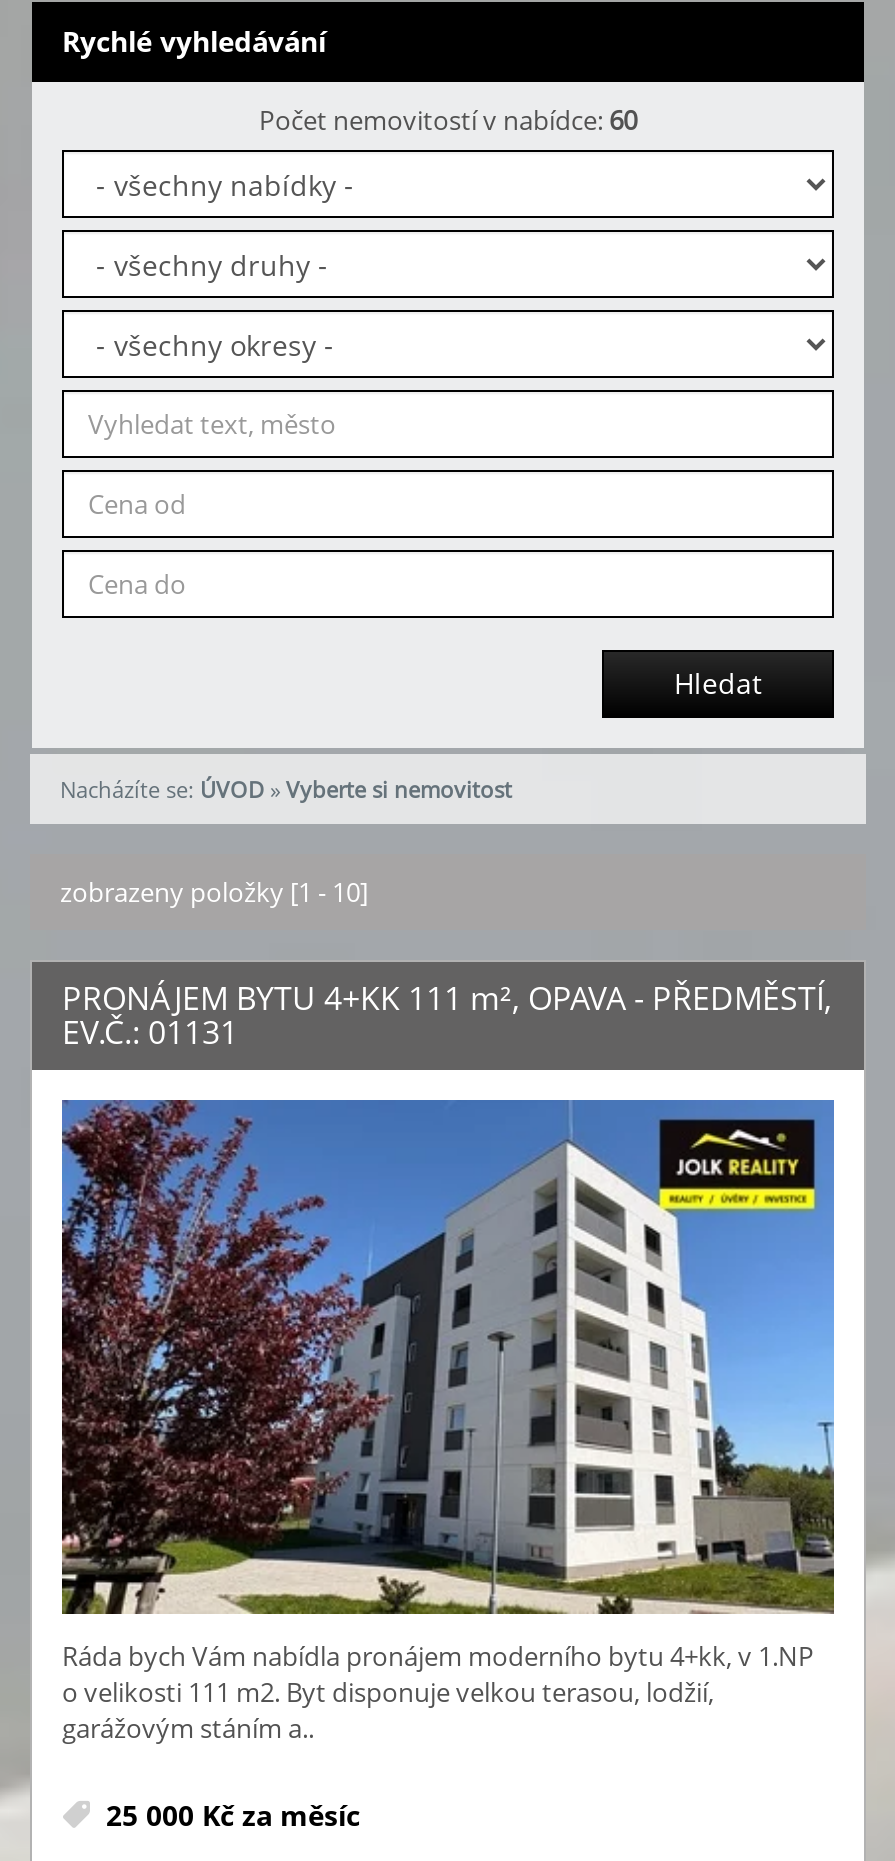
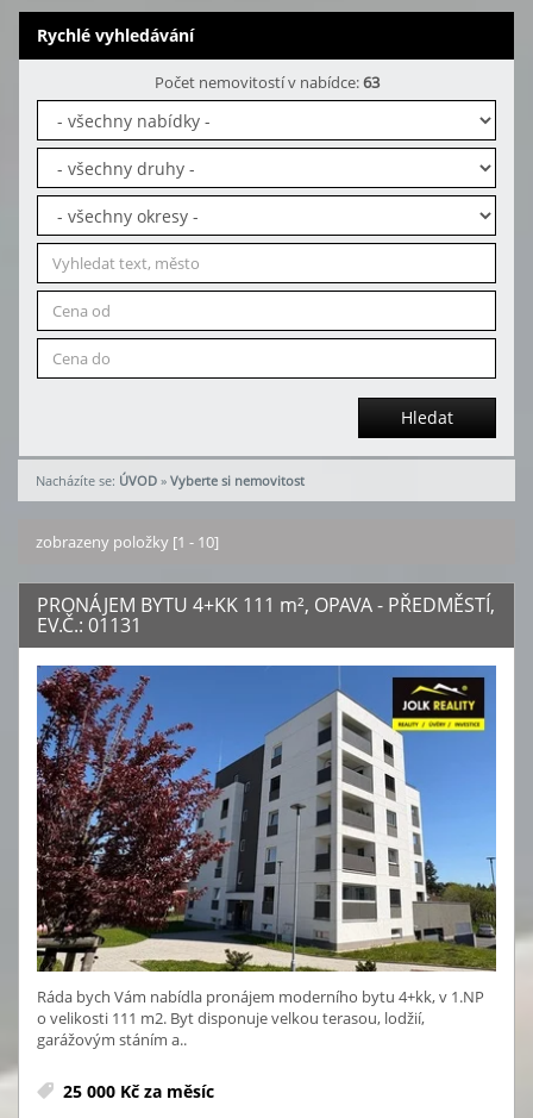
- Počet nemovitostí v nabídce: 60
+ Počet nemovitostí v nabídce: 63
